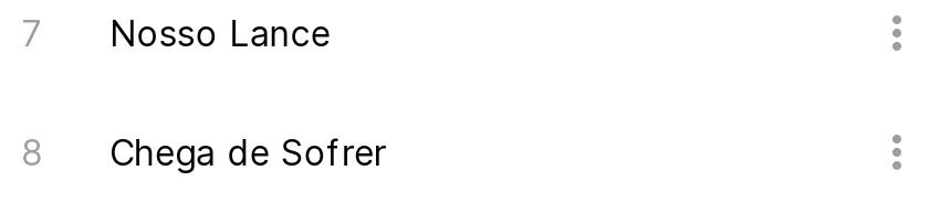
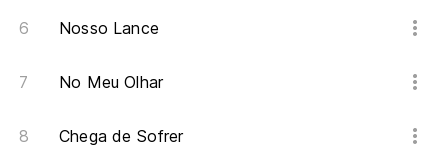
+ No Meu Olhar
